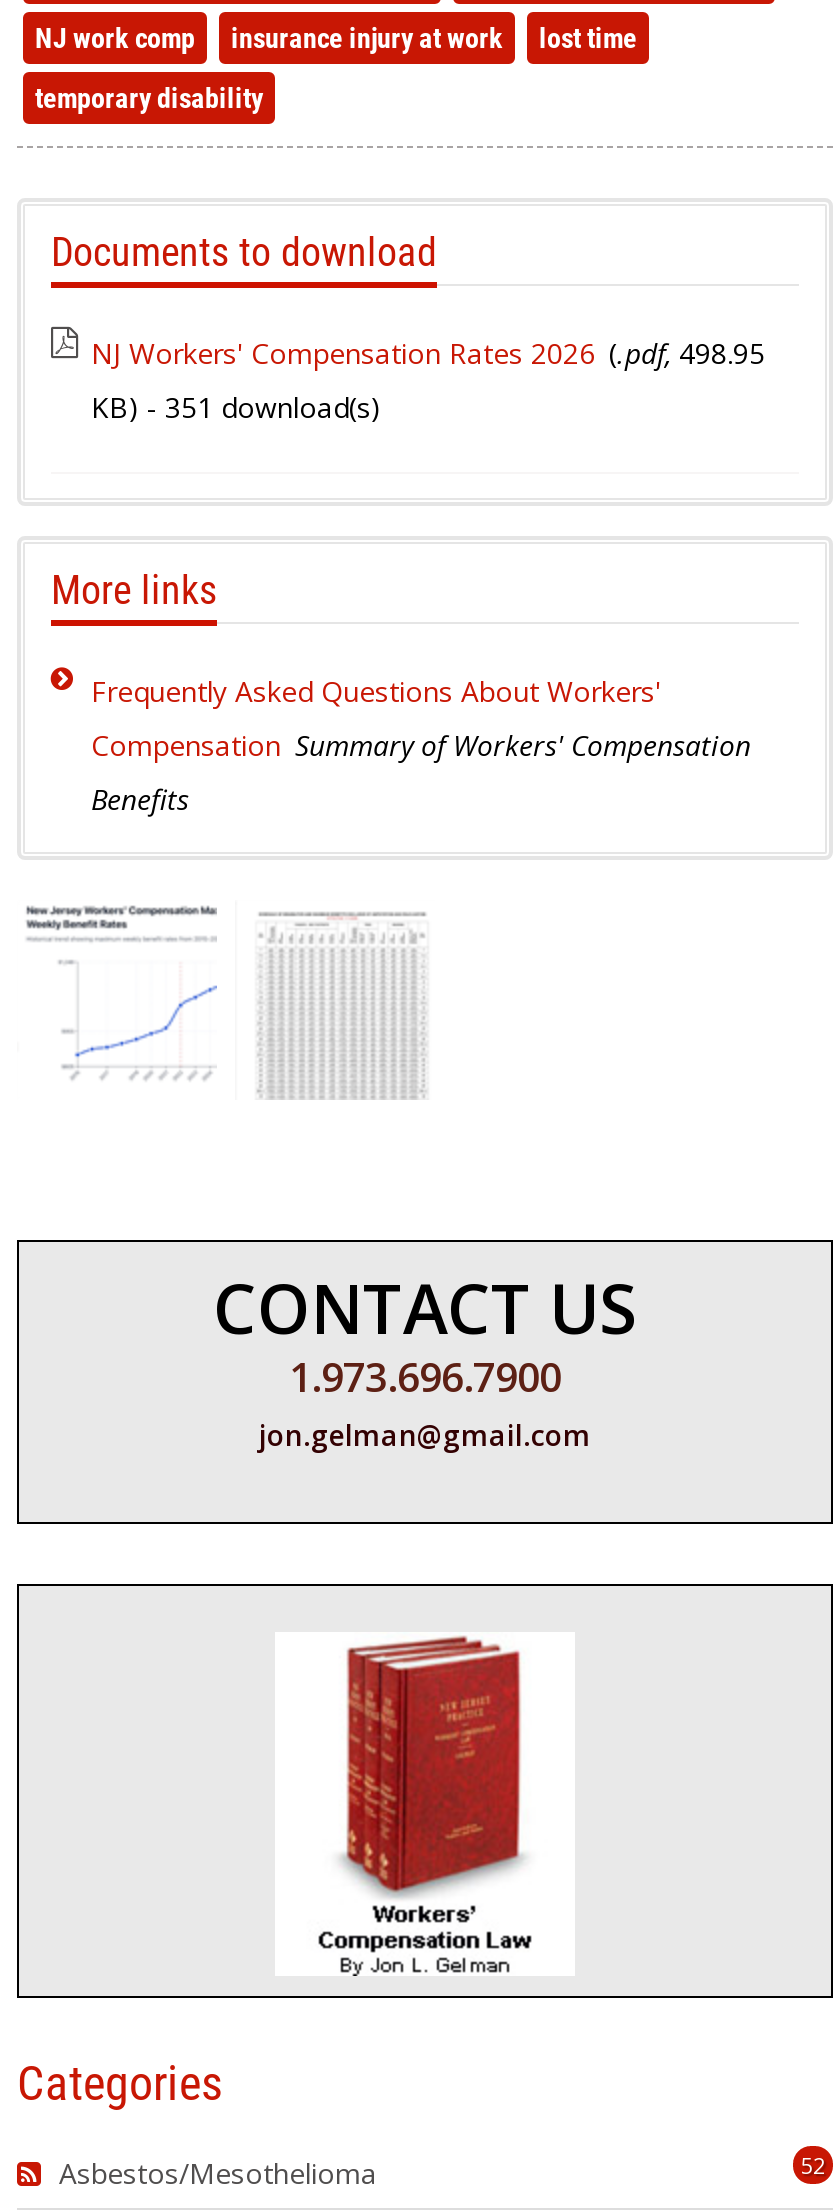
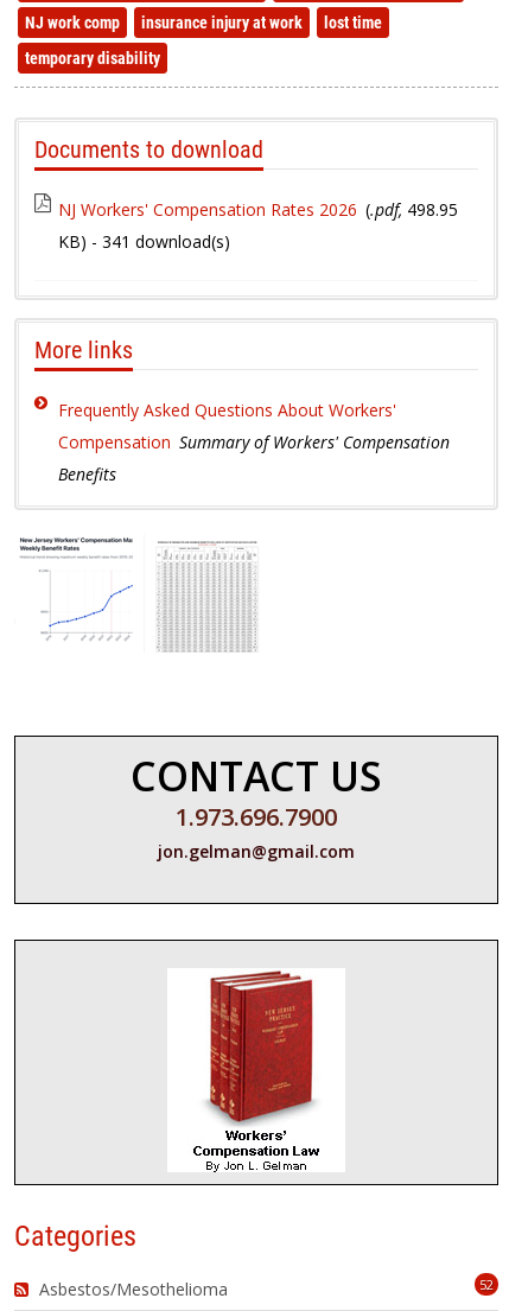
- KB) - 351 download(s)
+ KB) - 341 download(s)
